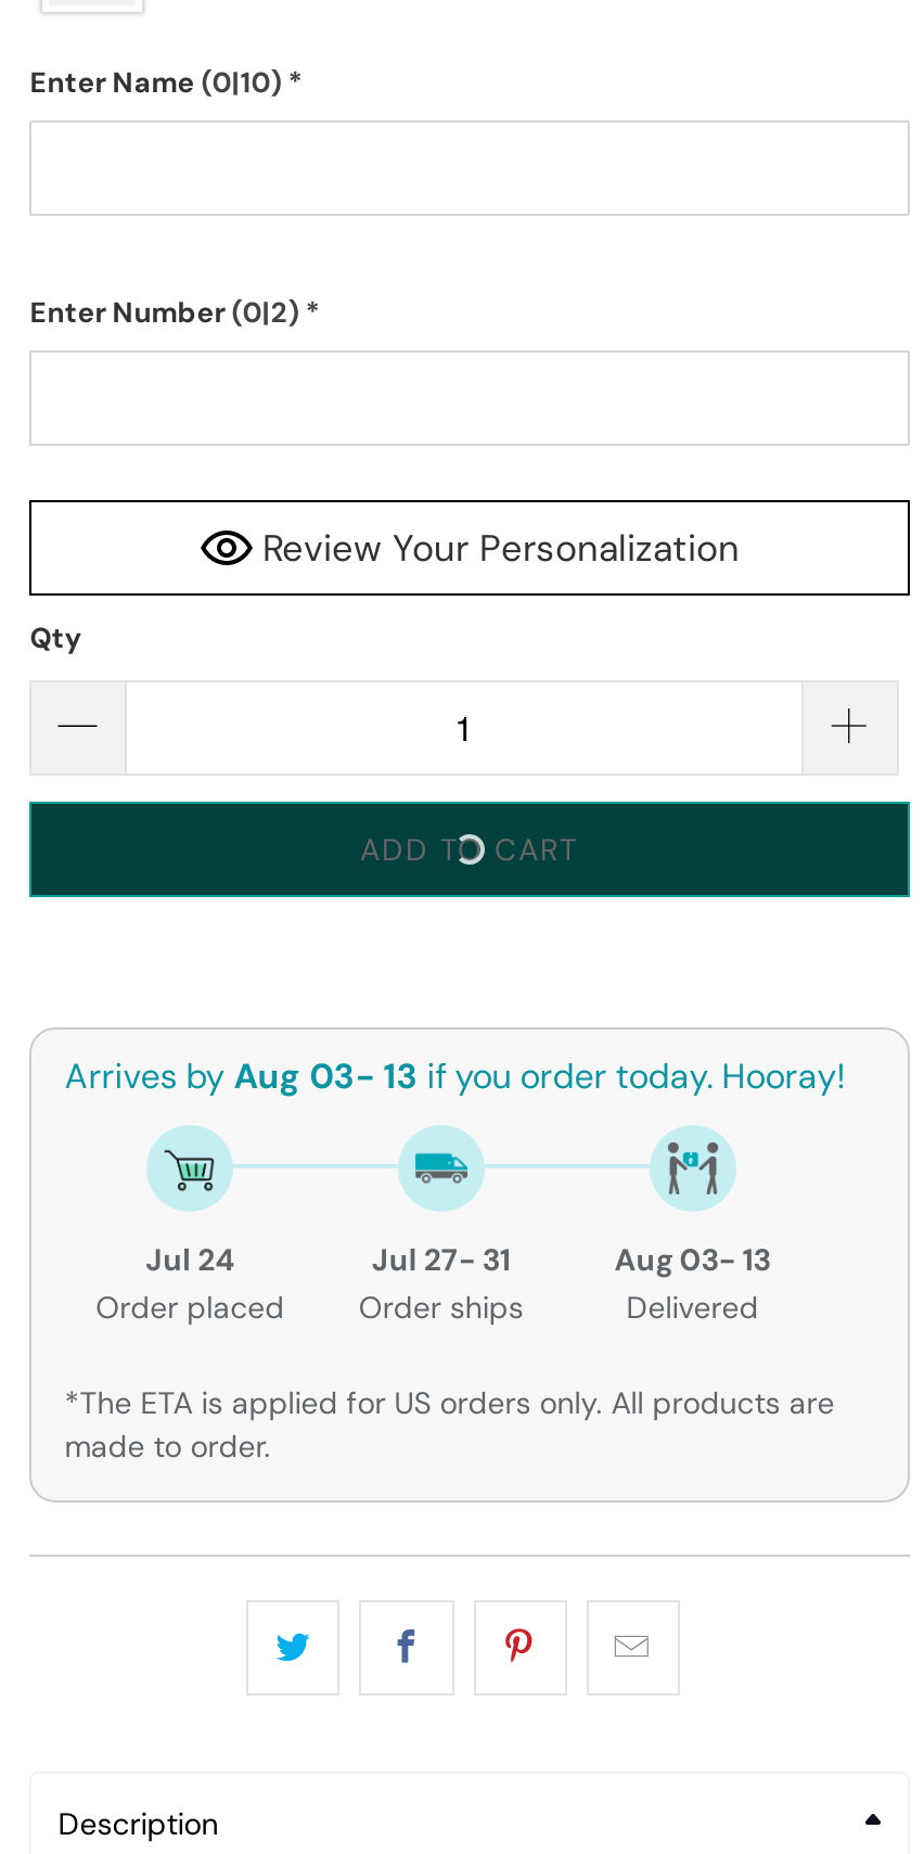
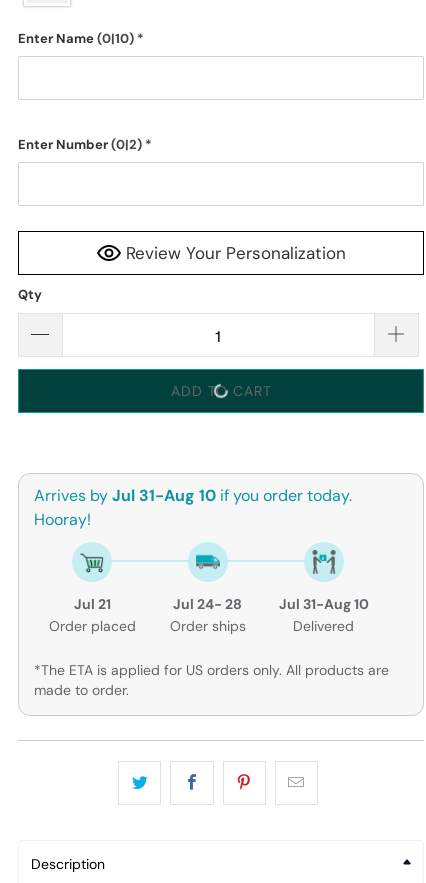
- Arrives by Aug 03- 13 if you order today. Hooray!
+ Arrives by Jul 31-Aug 10 if you order today.
+ Hooray!

- Jul 24
+ Jul 21

- Jul 27- 31
+ Jul 24- 28

- Aug 03- 13
+ Jul 31-Aug 10
